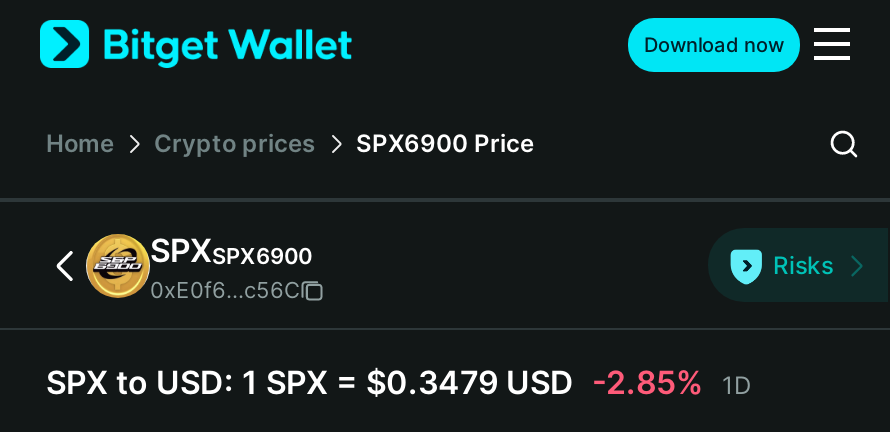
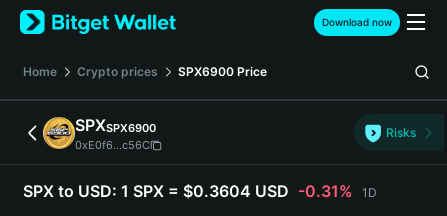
- SPX to USD: 1 SPX = $0.3479 USD -2.85% 1D
+ SPX to USD: 1 SPX = $0.3604 USD -0.31% 1D
